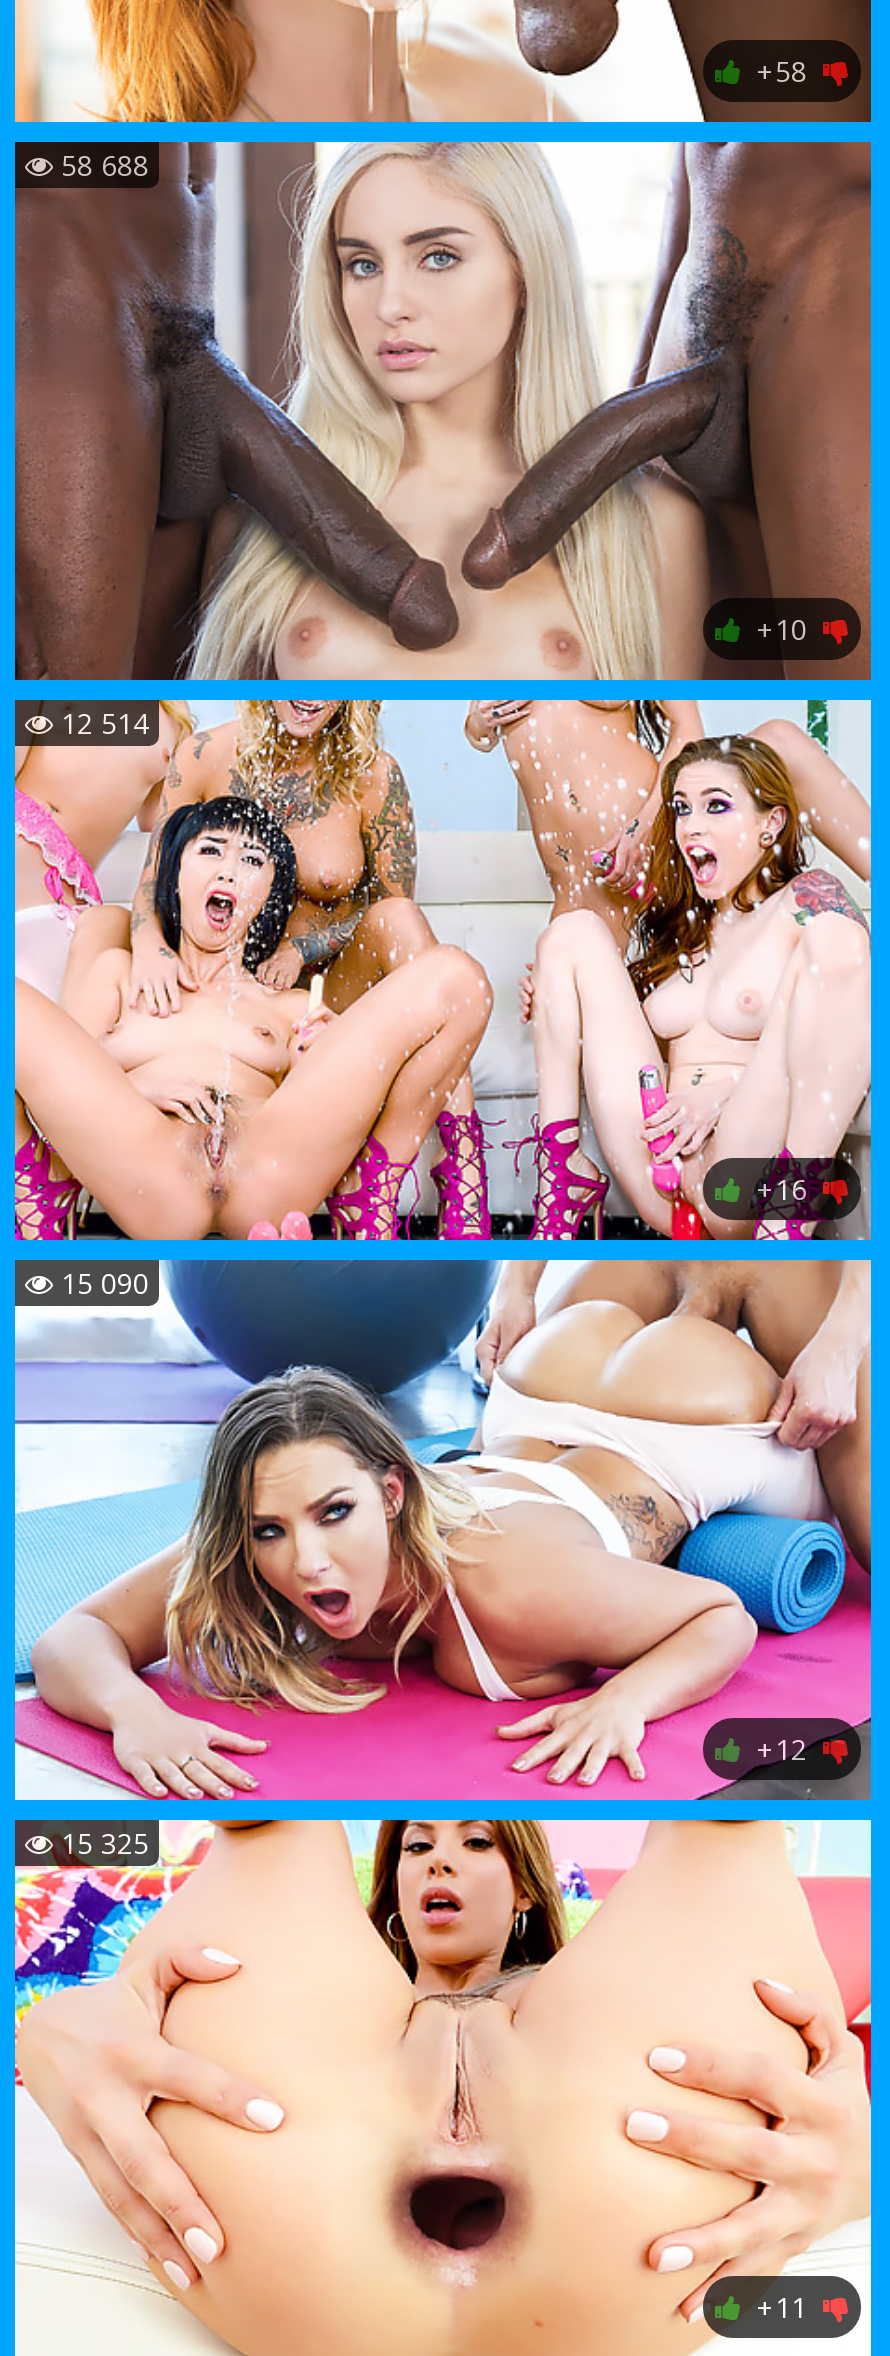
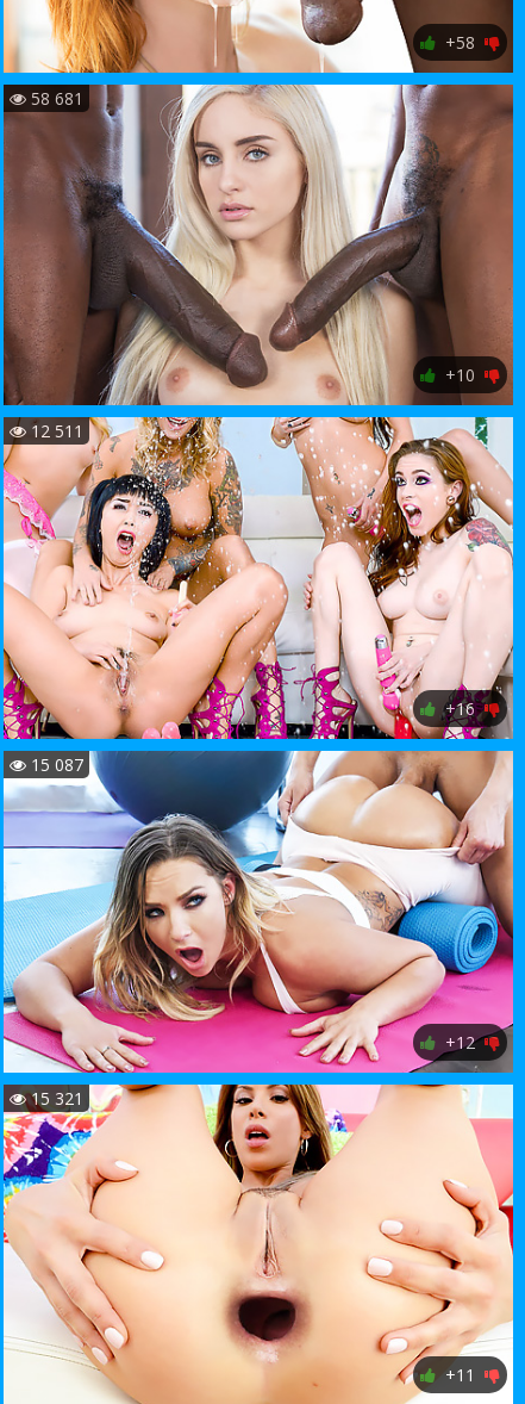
- 58 688
+ 58 681

- 12 514
+ 12 511

- 15 090
+ 15 087

- 15 325
+ 15 321
